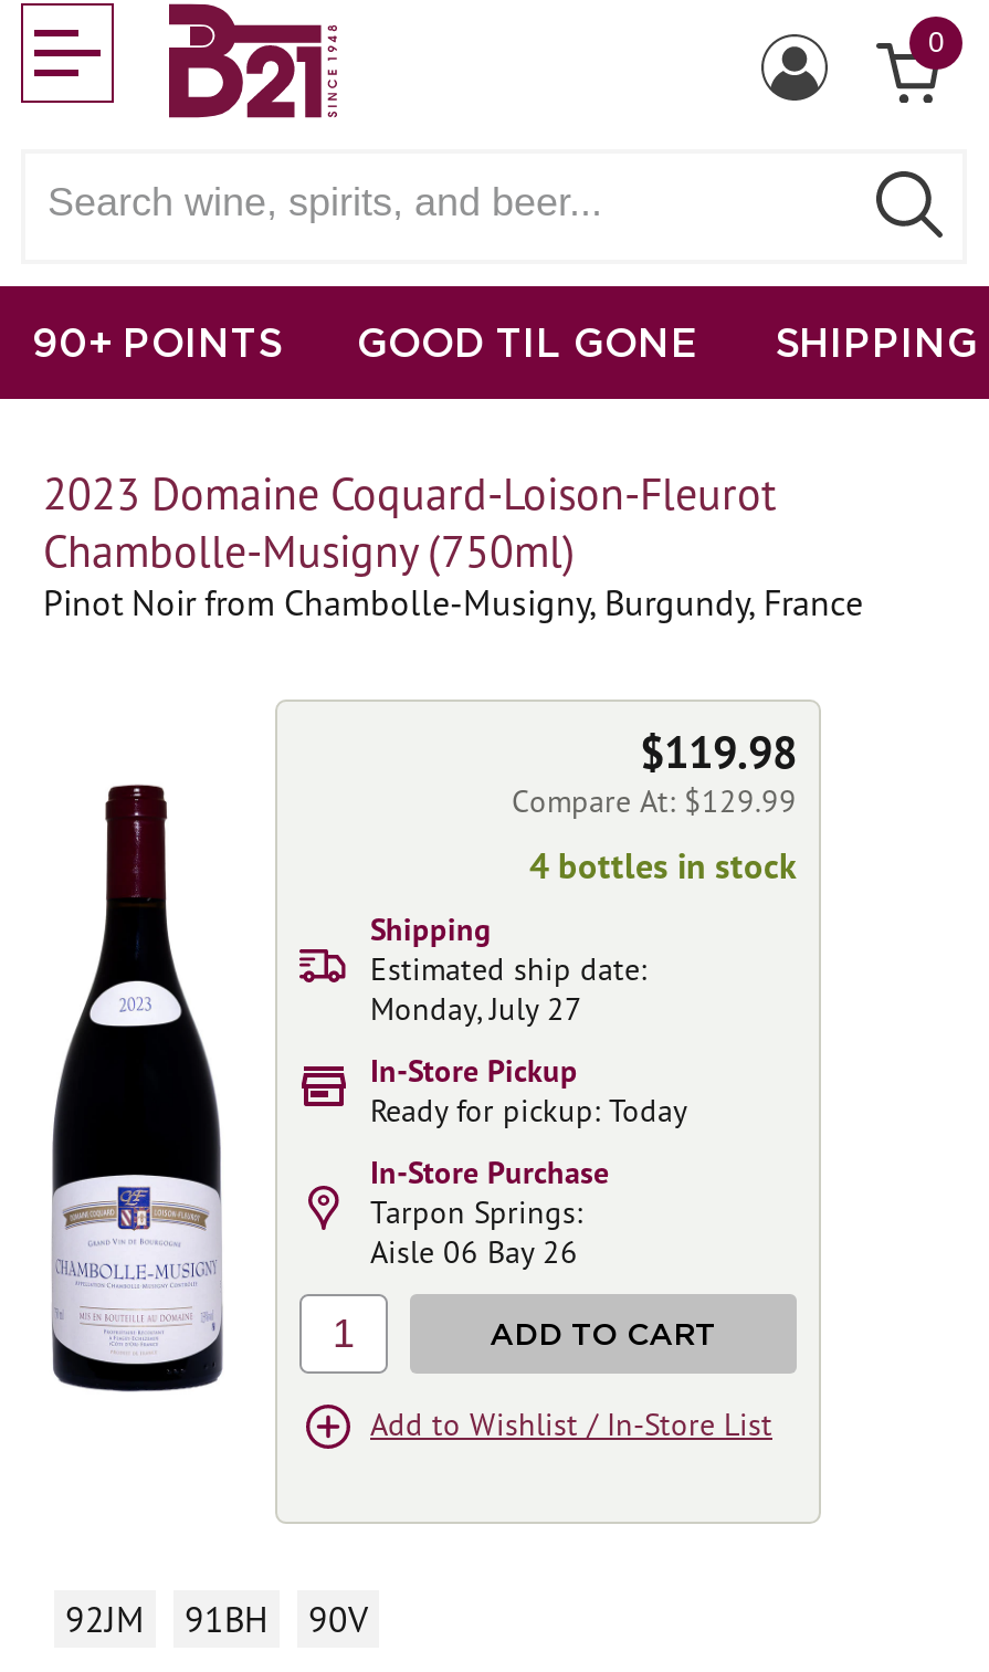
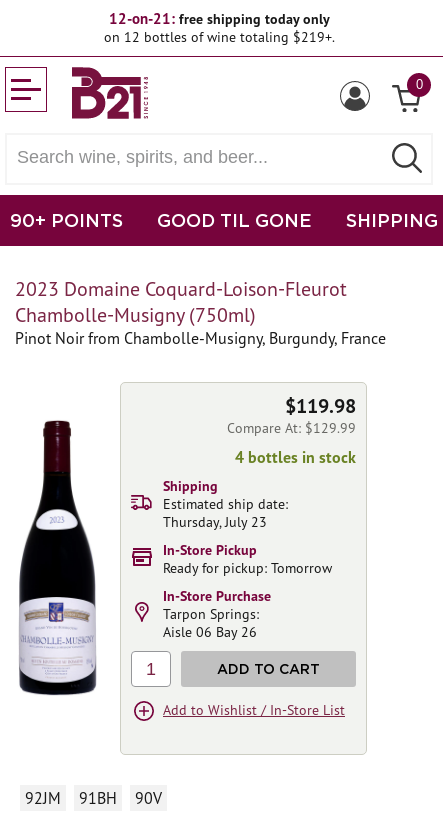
+ 12-on-21: free shipping today only
+ on 12 bottles of wine totaling $219+.

- Monday, July 27
+ Thursday, July 23

- Ready for pickup: Today
+ Ready for pickup: Tomorrow
